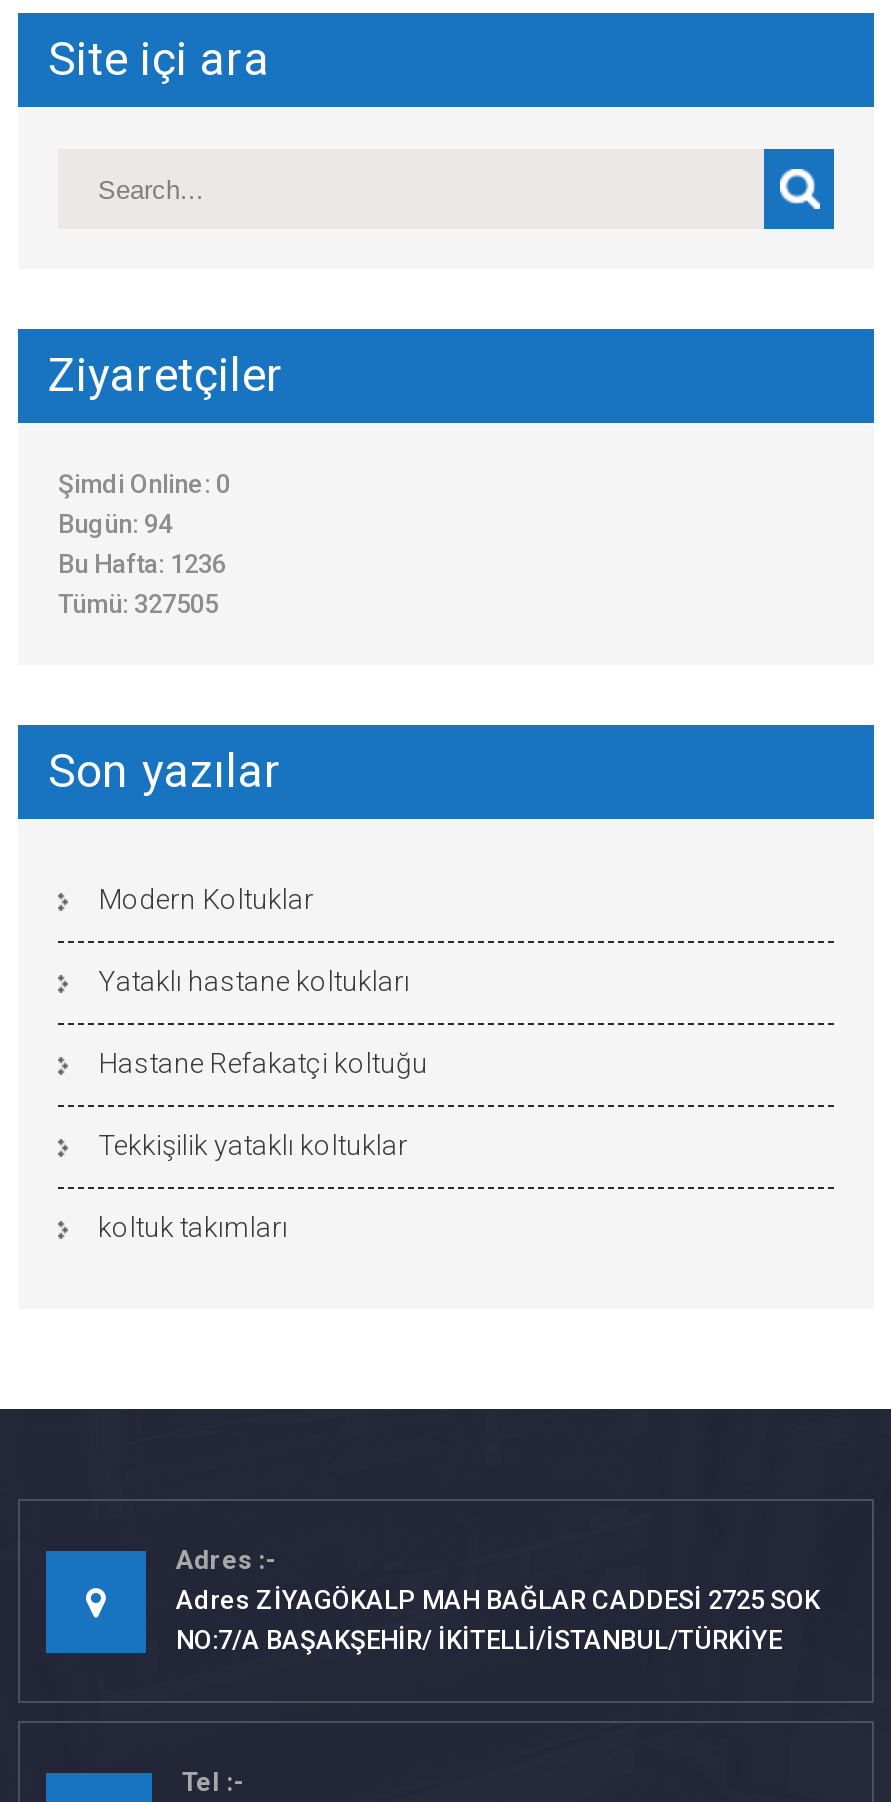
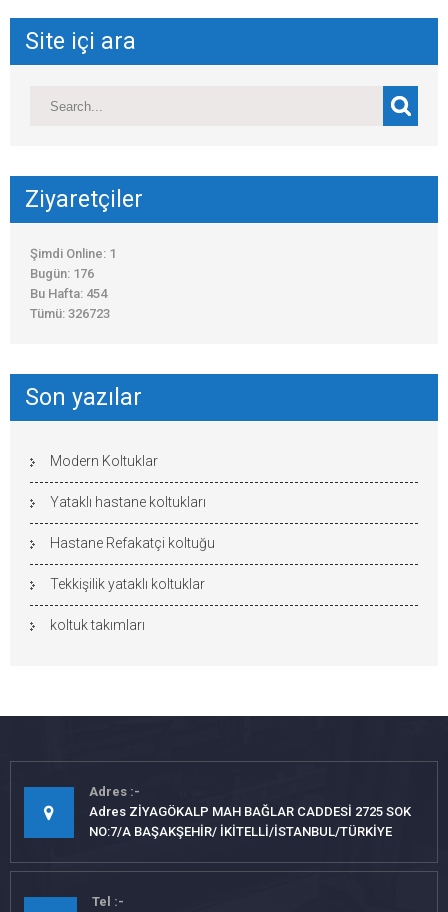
- Şimdi Online: 0
+ Şimdi Online: 1

- Bugün: 94
+ Bugün: 176

- Bu Hafta: 1236
+ Bu Hafta: 454

- Tümü: 327505
+ Tümü: 326723
